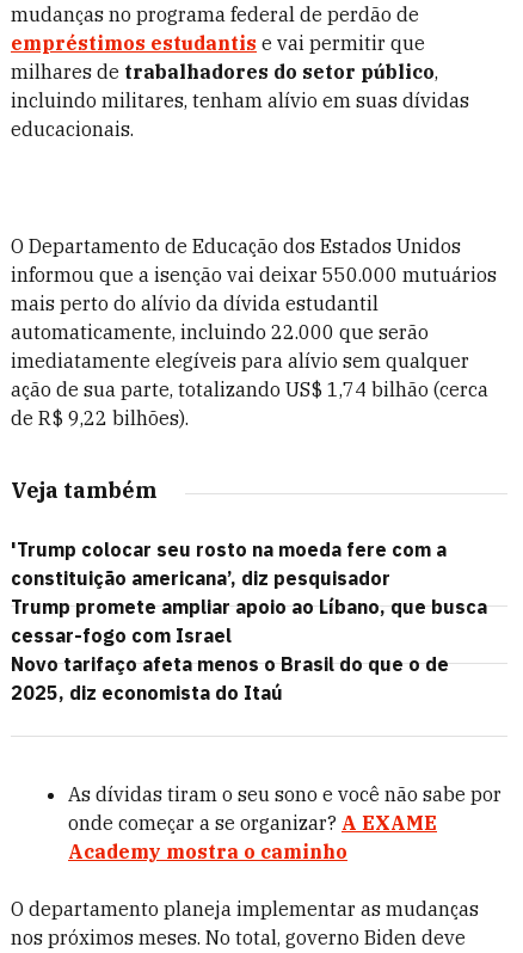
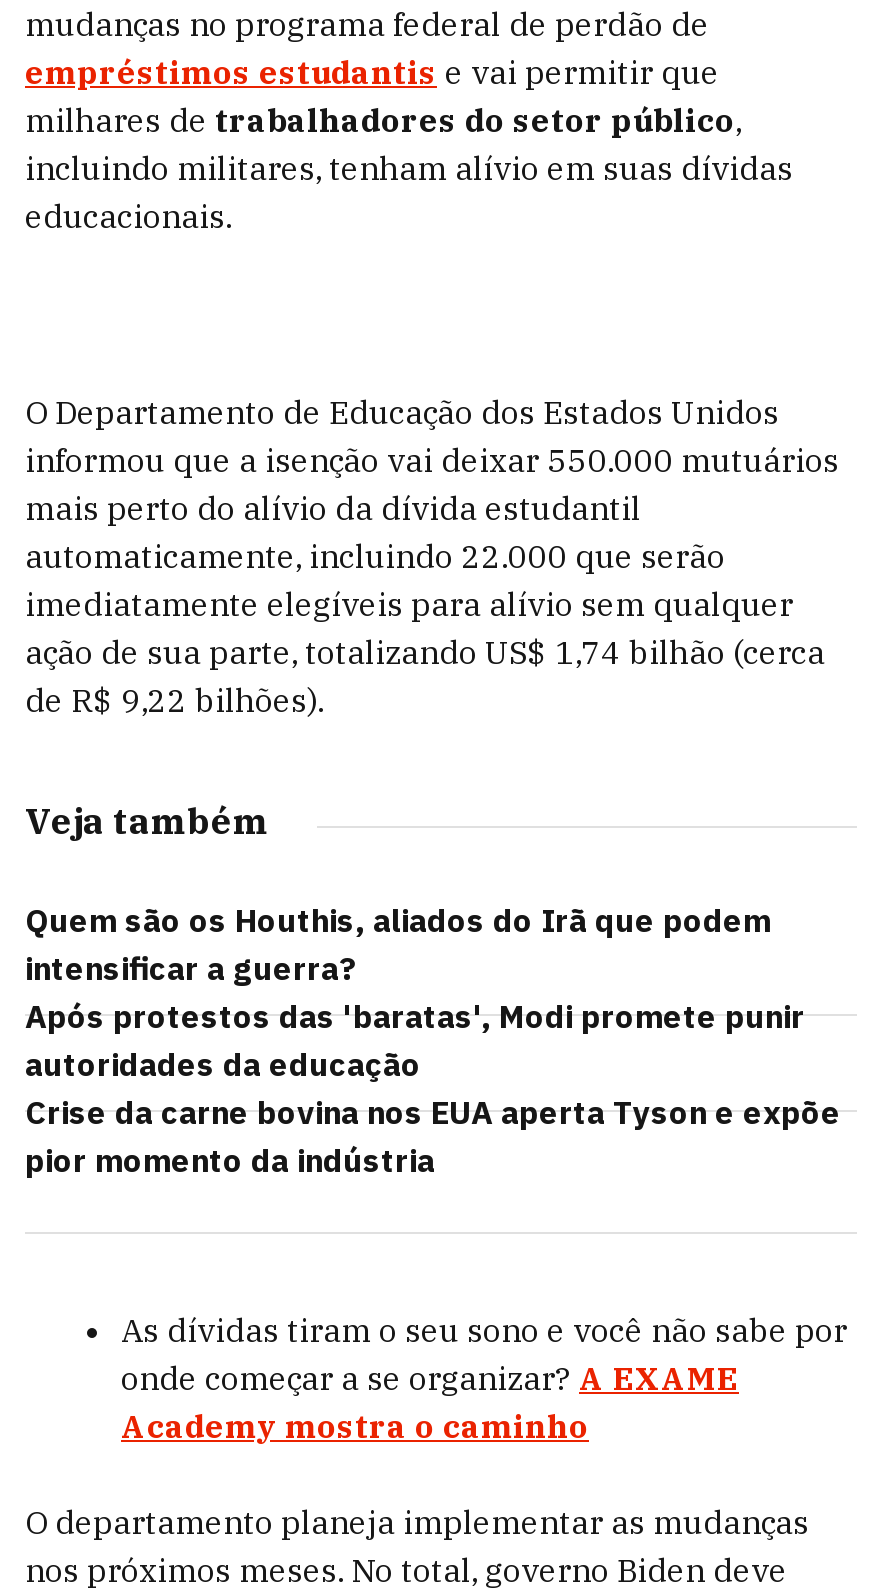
- 'Trump colocar seu rosto na moeda fere com a
- constituição americana’, diz pesquisador
- Trump promete ampliar apoio ao Líbano, que busca
- cessar-fogo com Israel
- Novo tarifaço afeta menos o Brasil do que o de
- 2025, diz economista do Itaú
+ Quem são os Houthis, aliados do Irã que podem
+ intensificar a guerra?
+ Após protestos das 'baratas', Modi promete punir
+ autoridades da educação
+ Crise da carne bovina nos EUA aperta Tyson e expõe
+ pior momento da indústria
